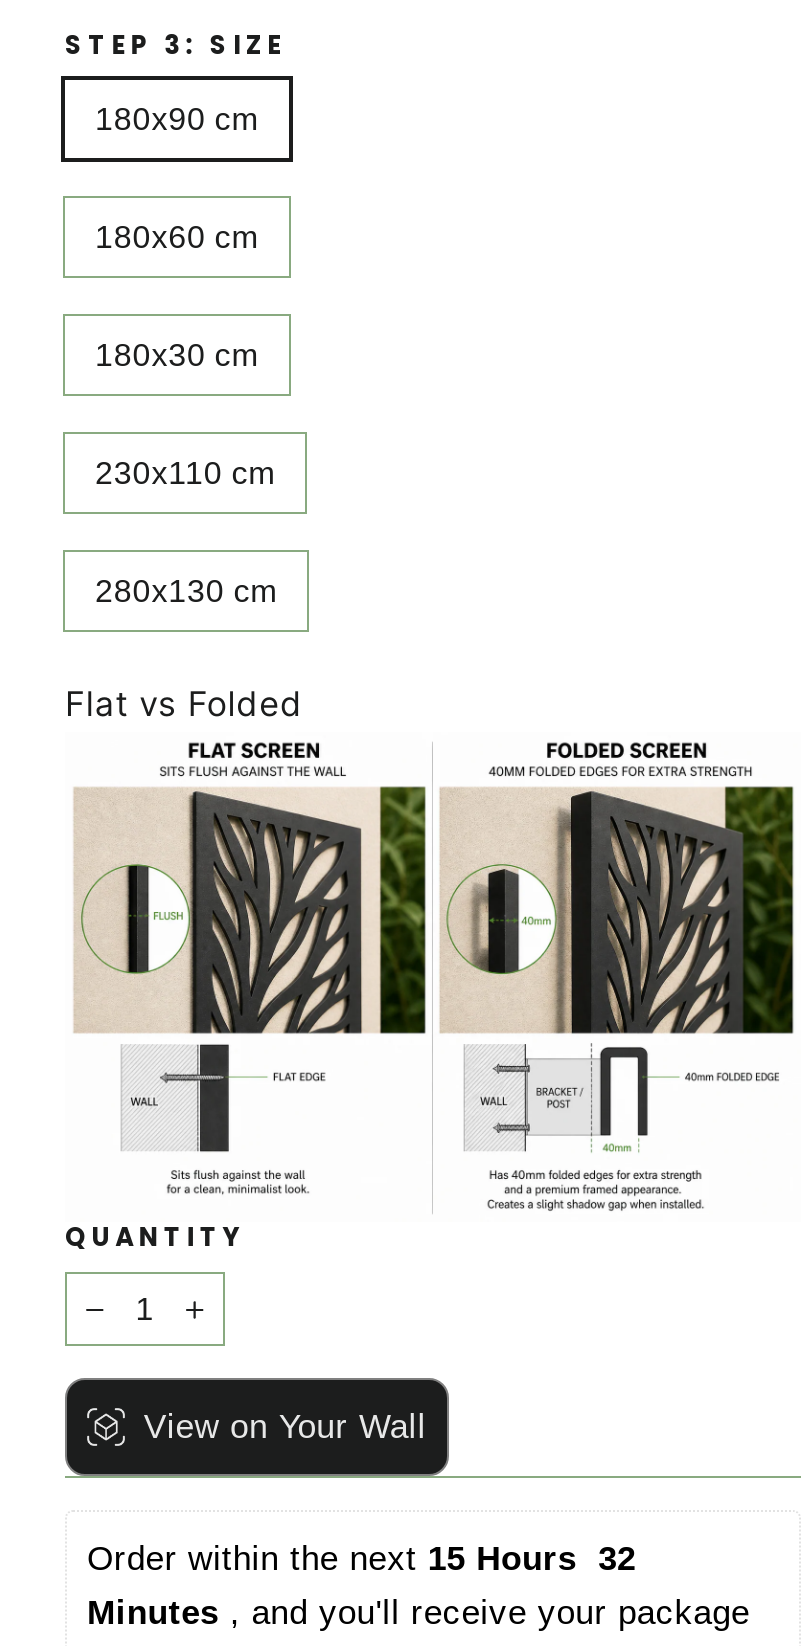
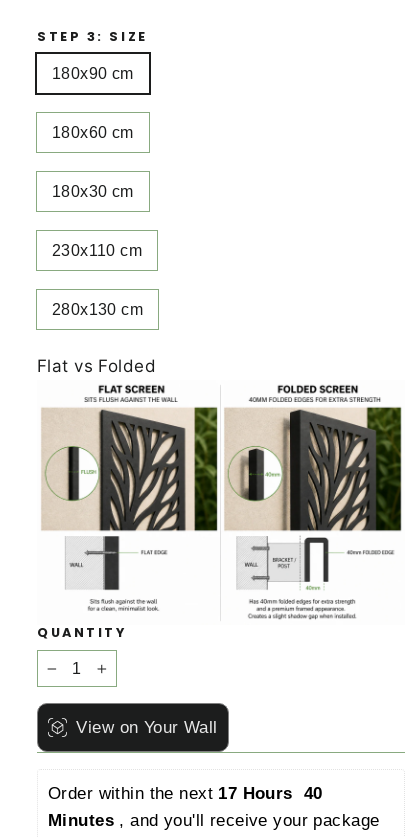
- Order within the next 15 Hours 32
+ Order within the next 17 Hours 40
